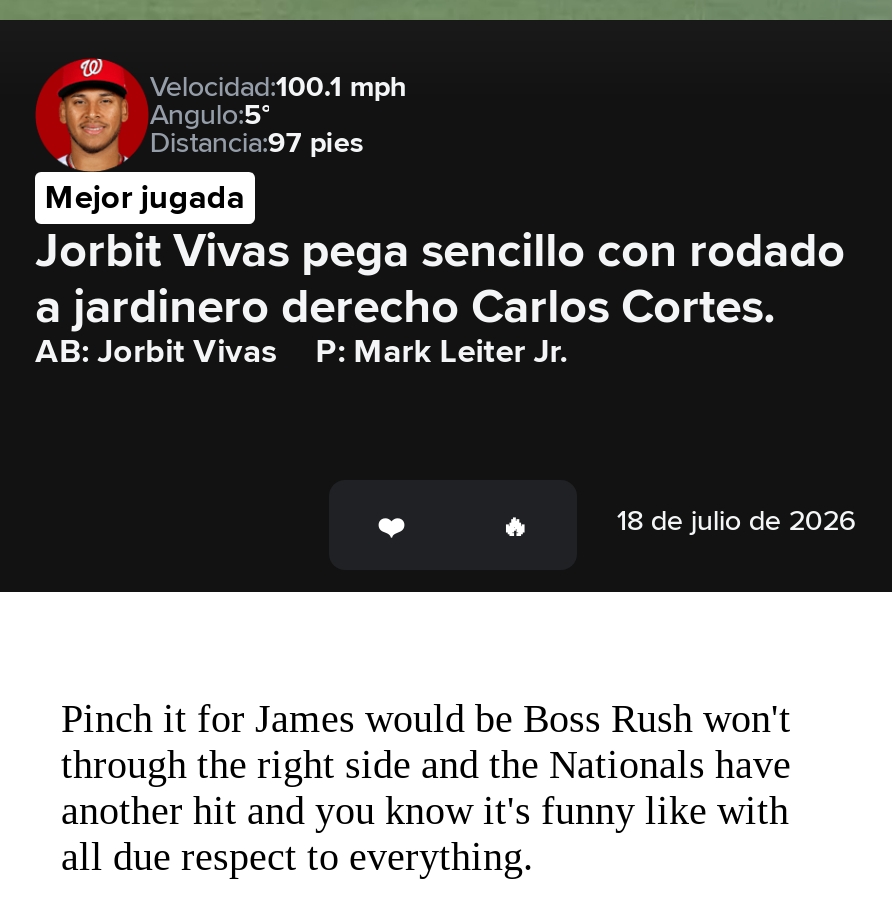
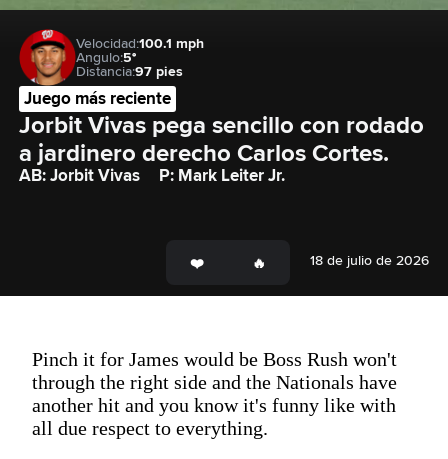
- Mejor jugada
+ Juego más reciente
